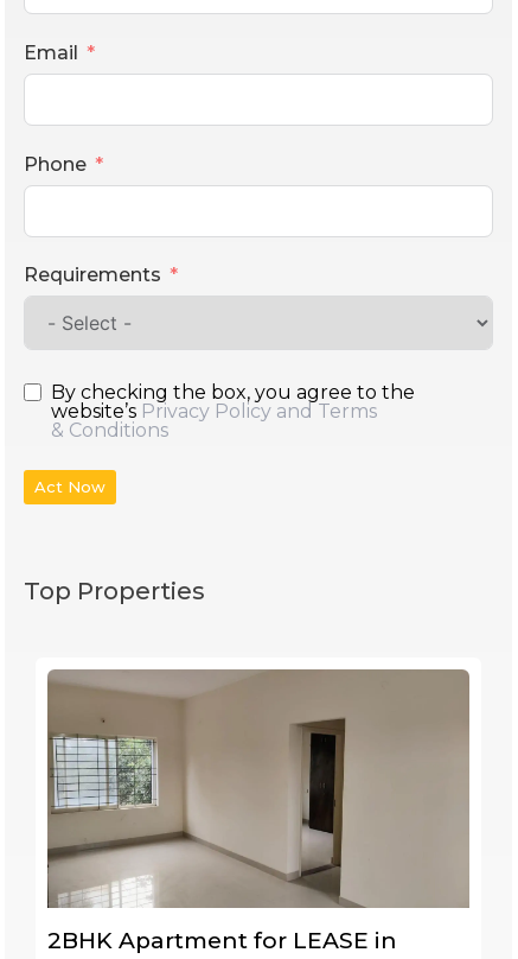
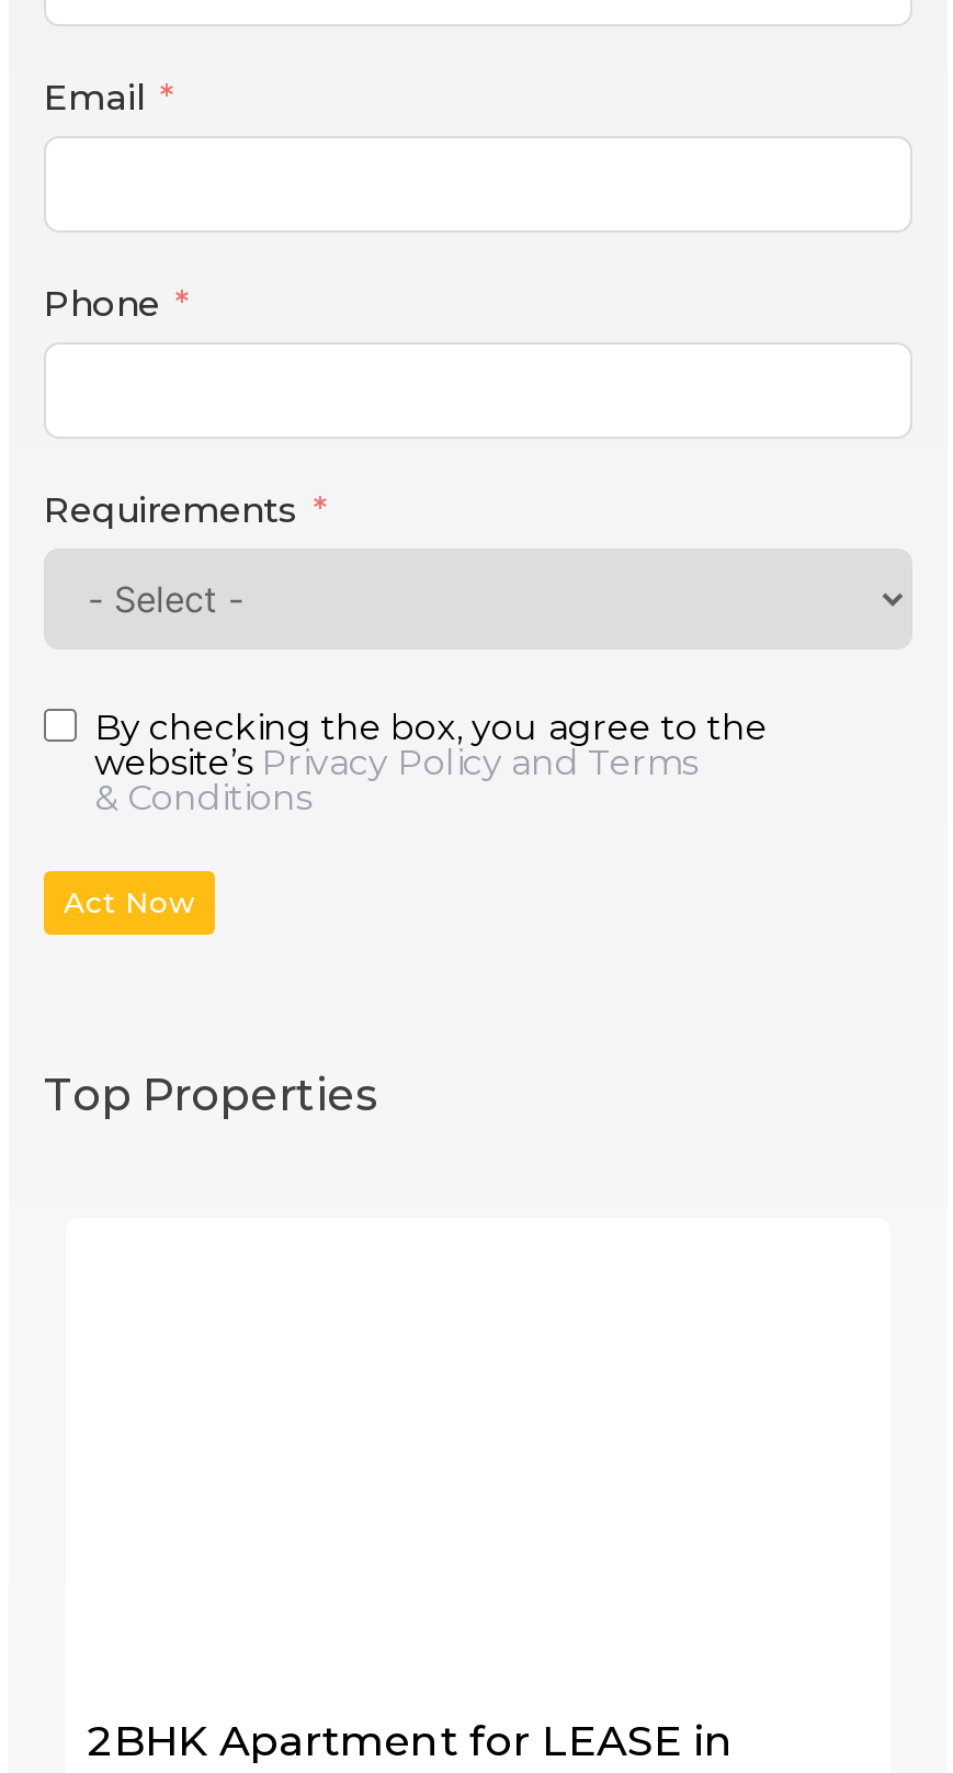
- [image]
